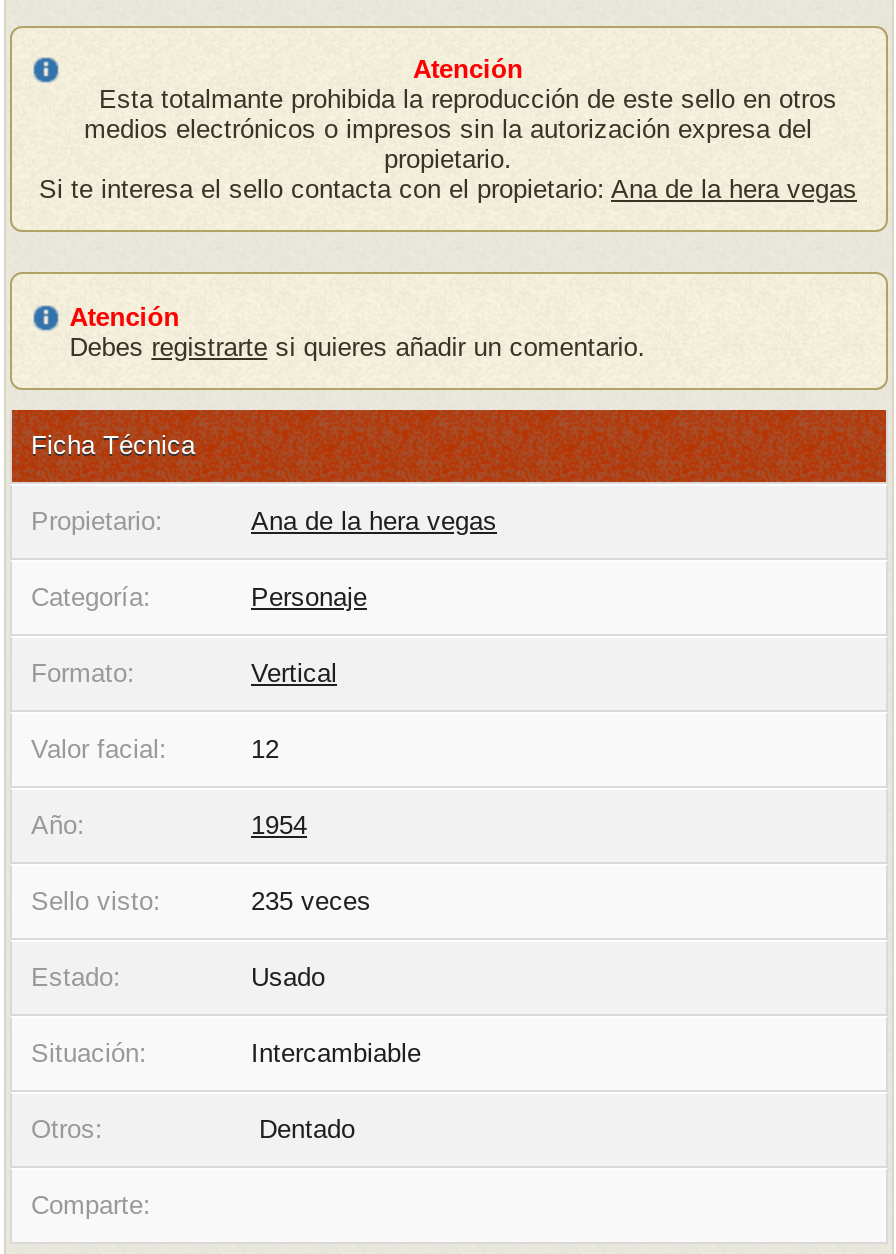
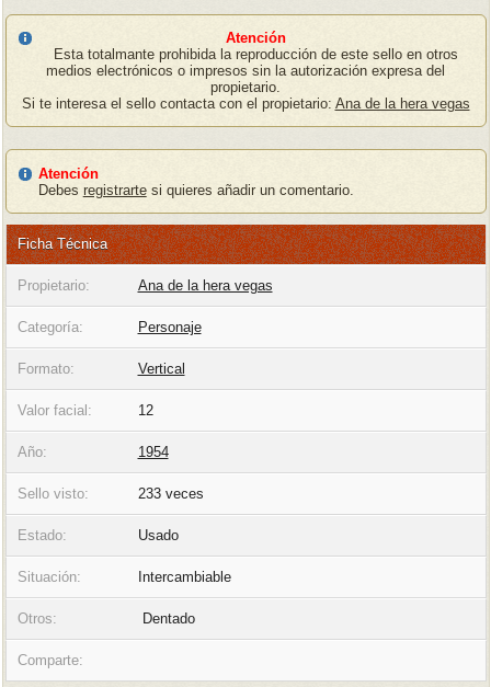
- 235 veces
+ 233 veces
